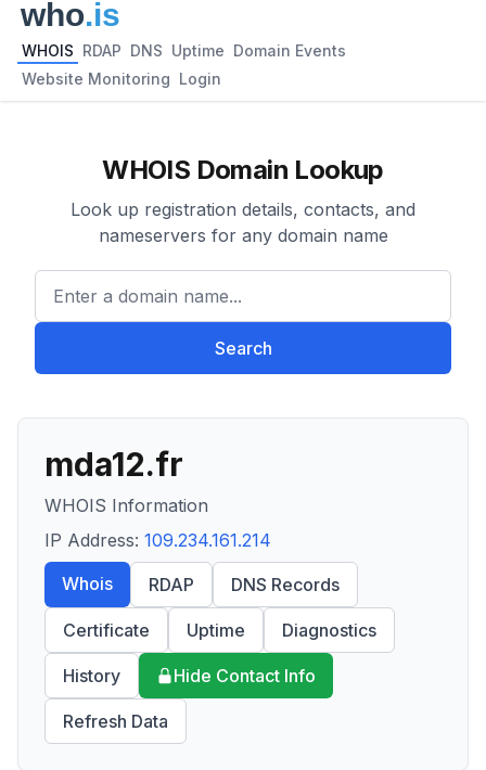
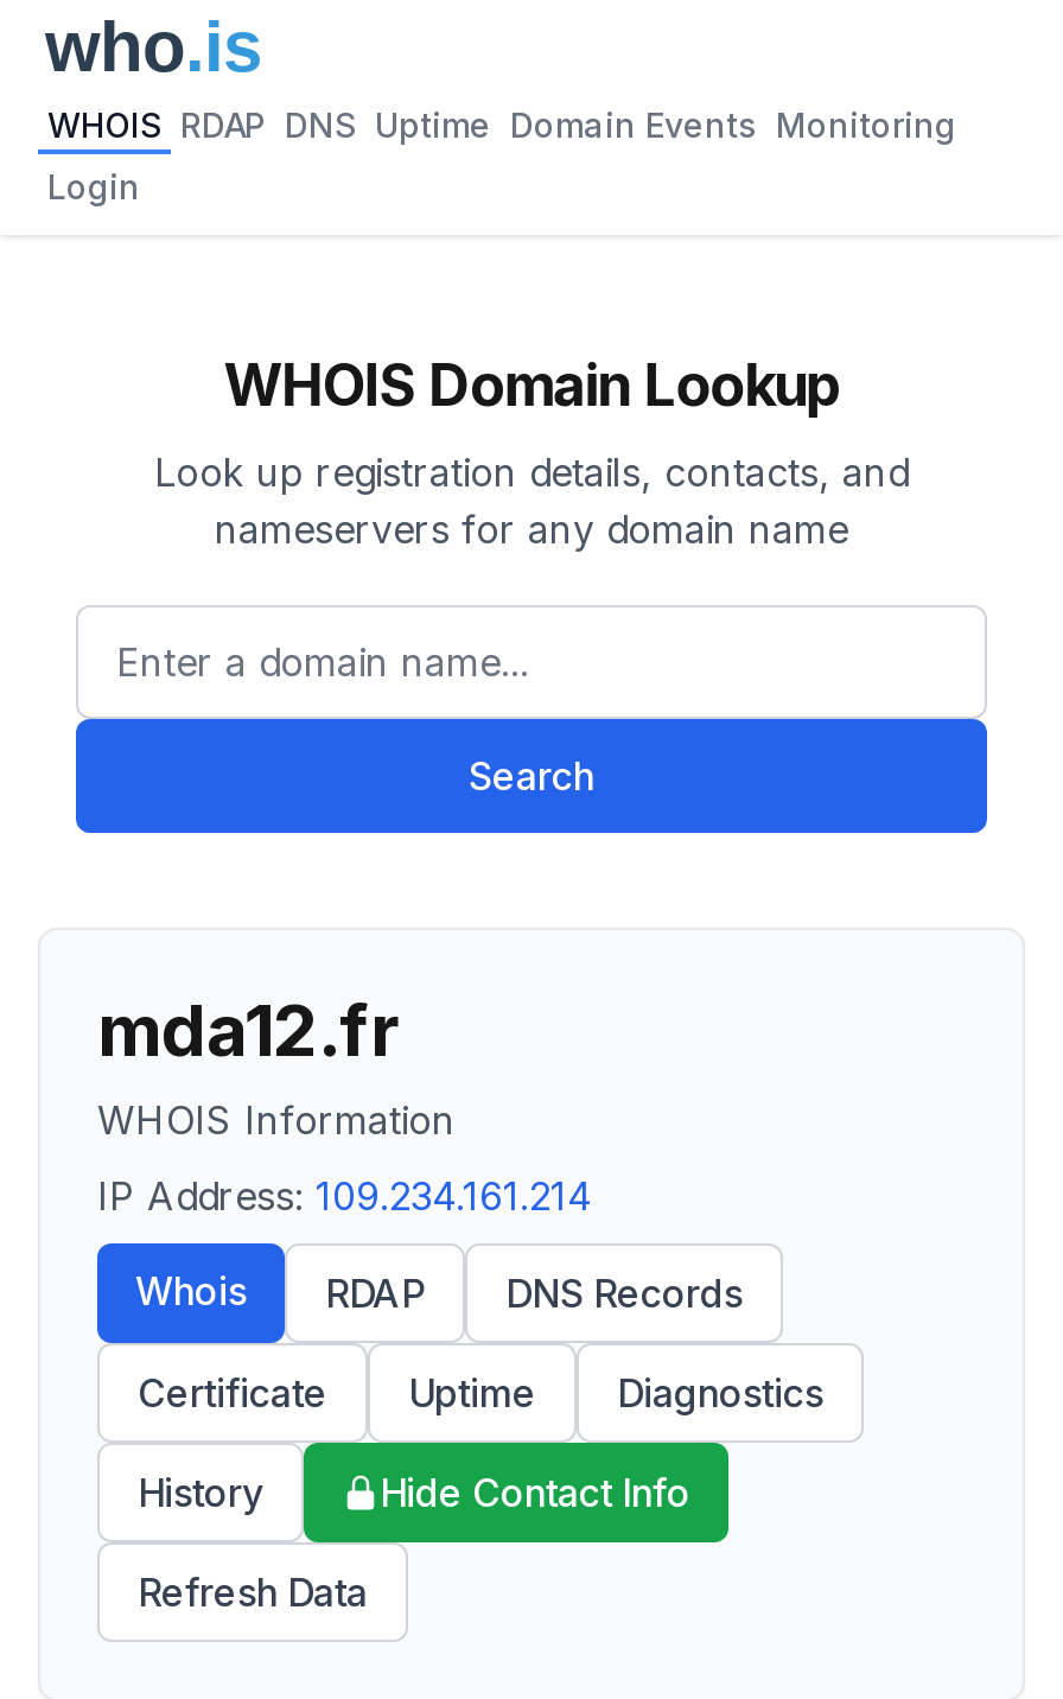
- WHOIS RDAP DNS Uptime Domain Events
+ WHOIS RDAP DNS Uptime Domain Events Monitoring

- Website Monitoring Login
+ Login
